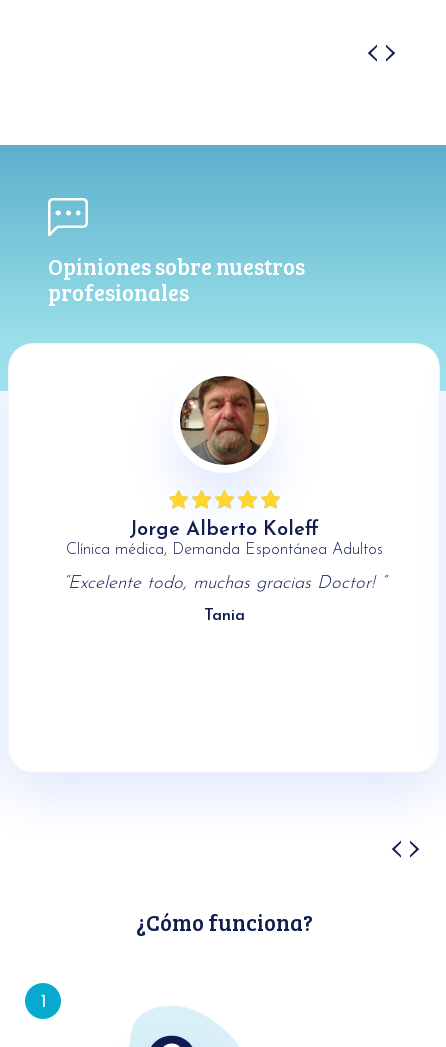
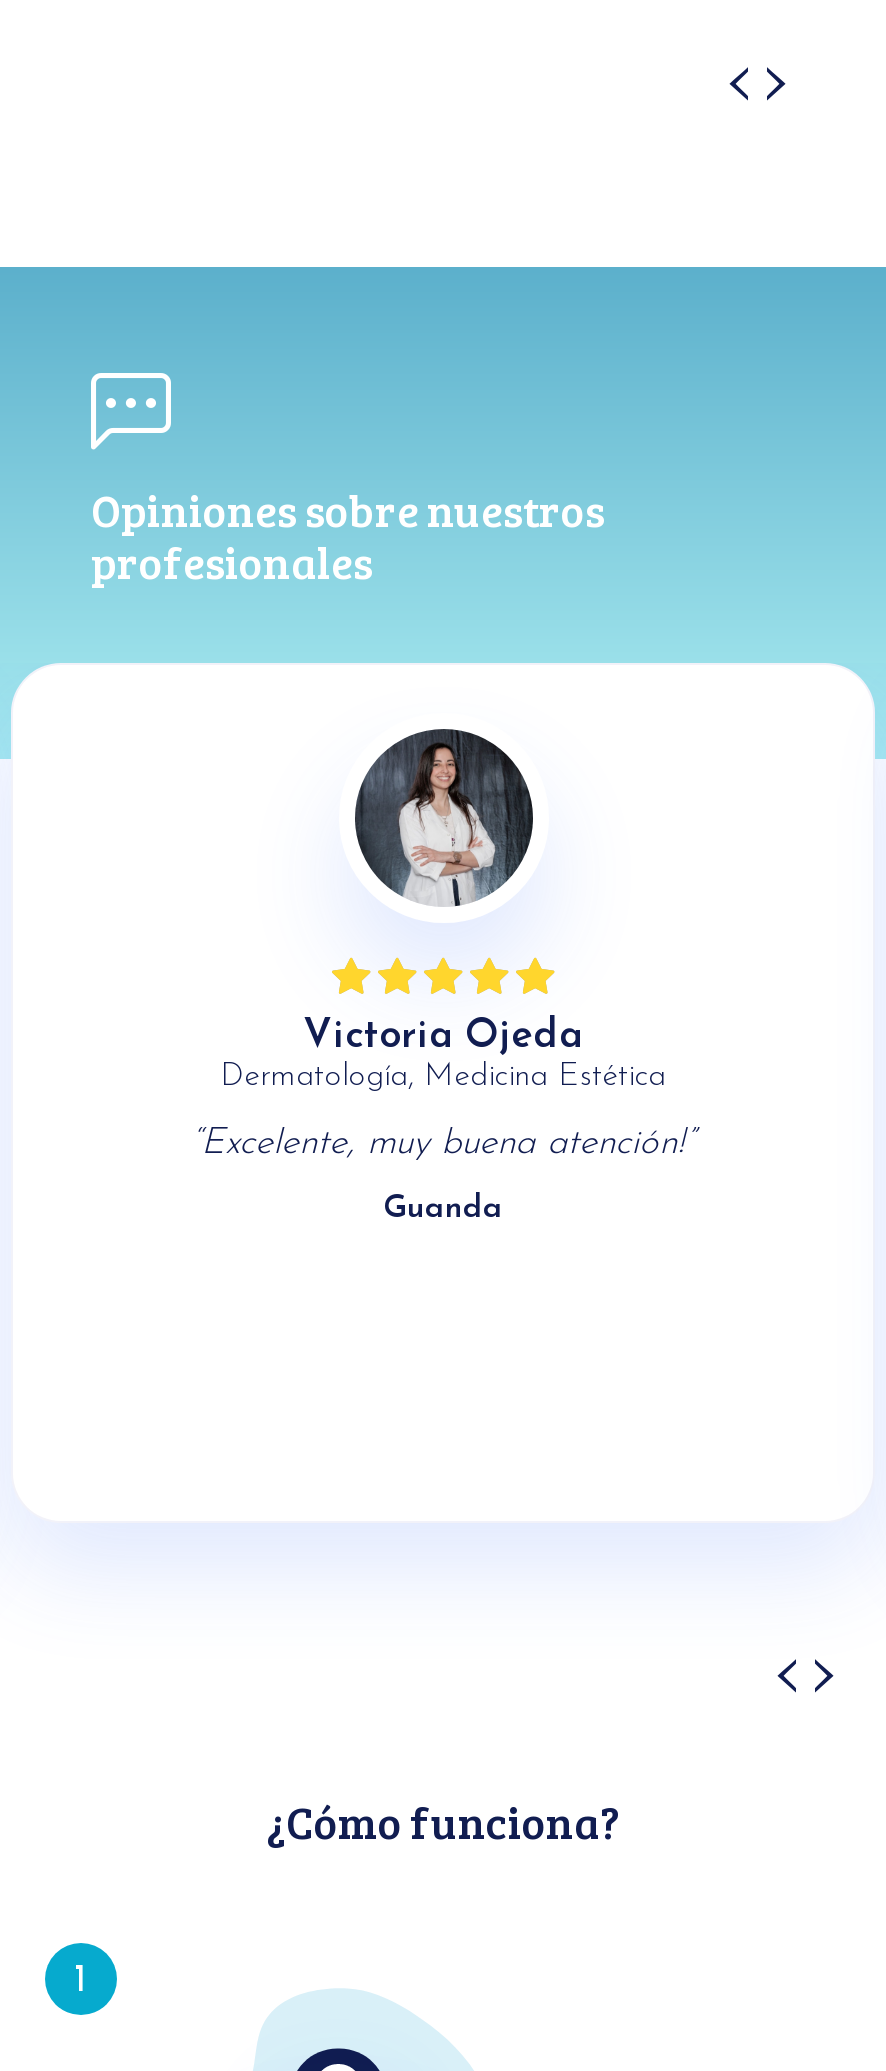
- [image]
+ [image]

- Jorge Alberto Koleff
- Clínica médica, Demanda Espontánea Adultos
+ Victoria Ojeda
+ Dermatología, Medicina Estética

- “Excelente todo, muchas gracias Doctor! ”
+ “Excelente, muy buena atención!”

- Tania
+ Guanda
